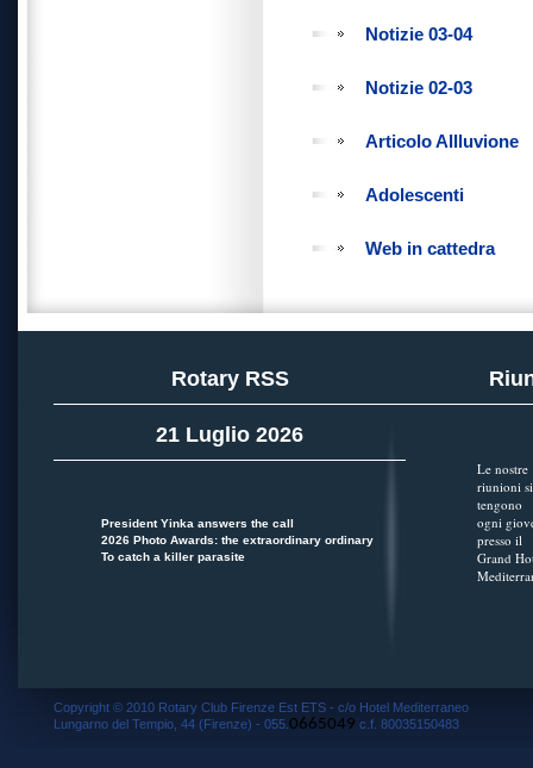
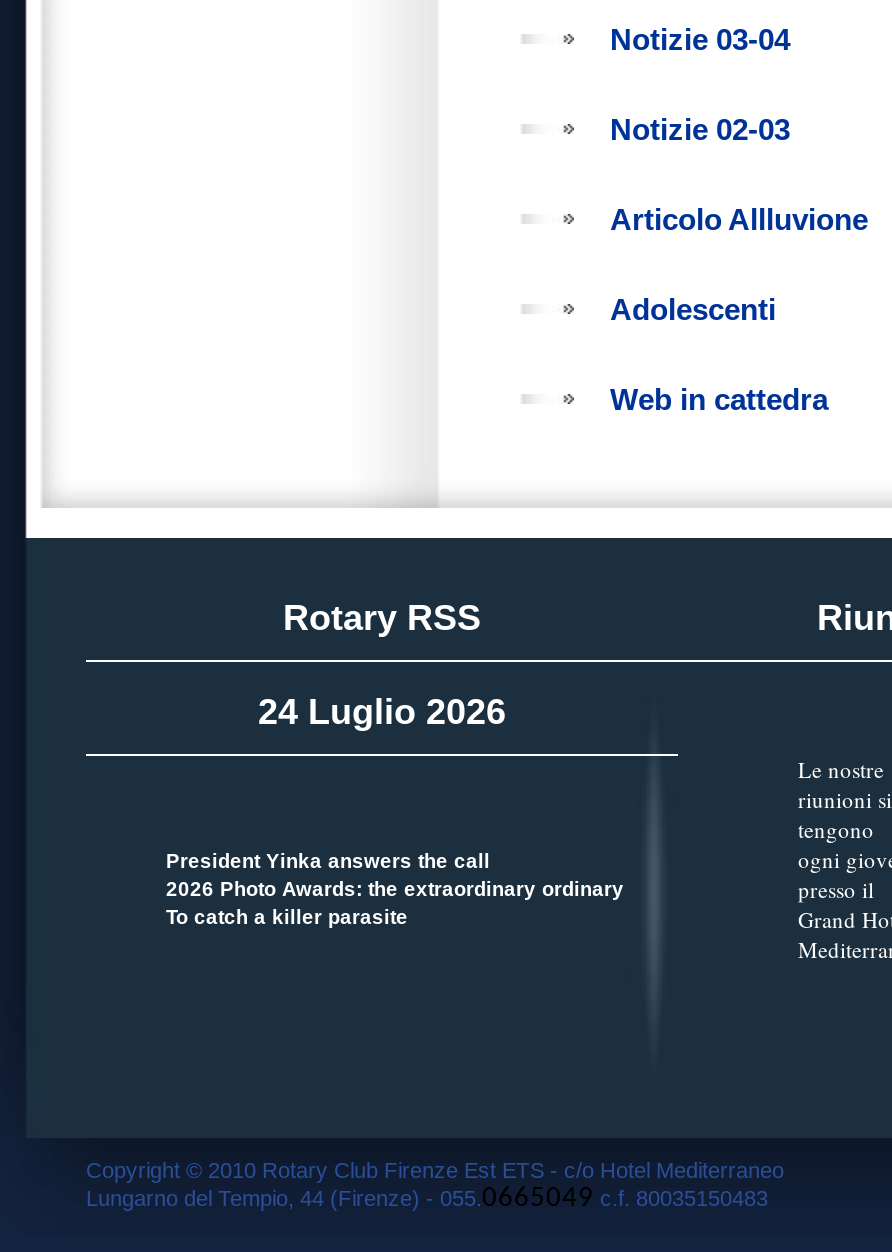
- 21 Luglio 2026
+ 24 Luglio 2026
